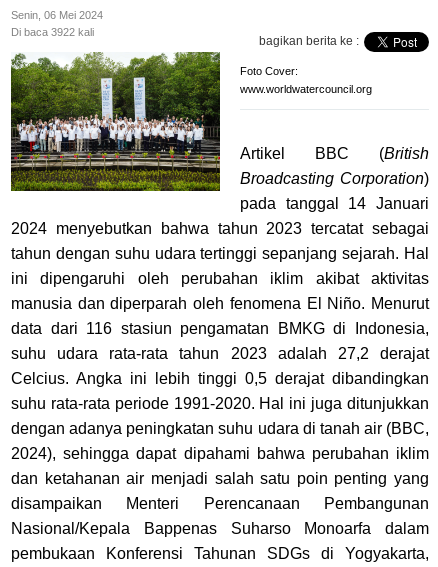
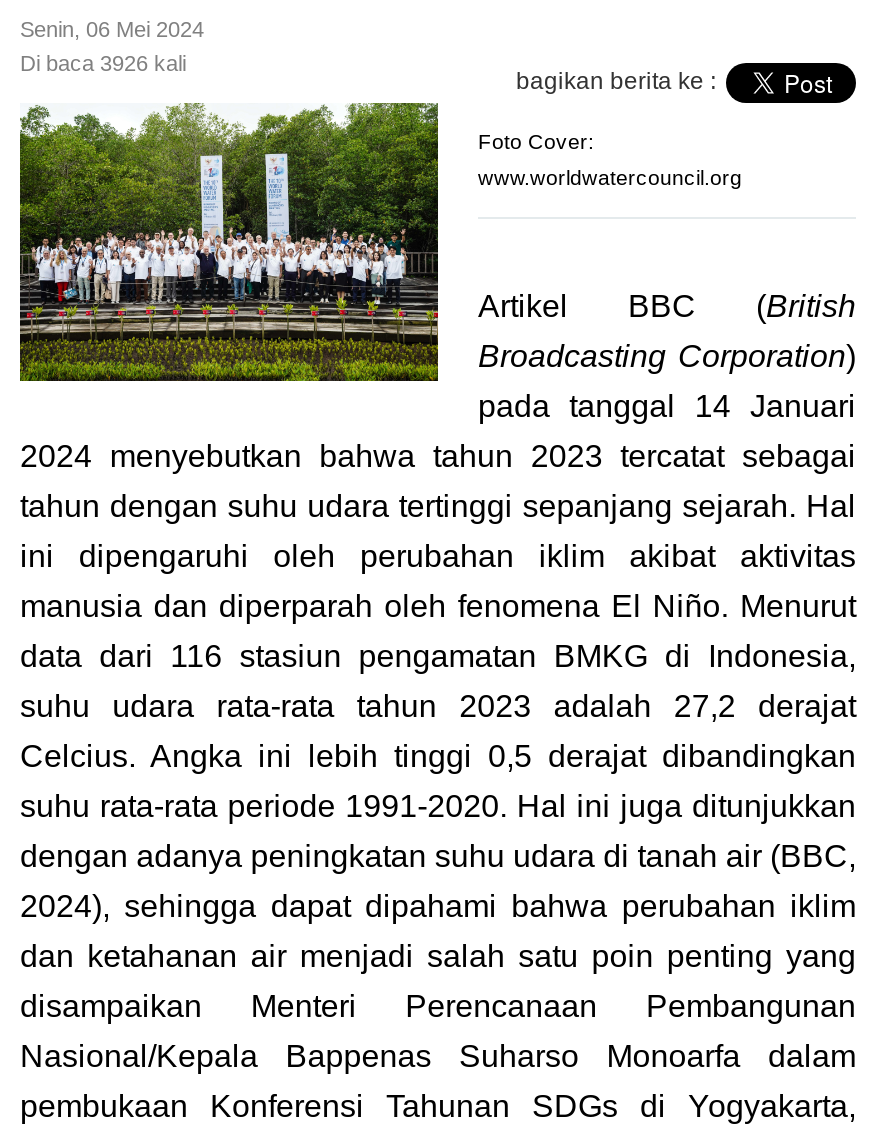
- Di baca 3922 kali
+ Di baca 3926 kali
